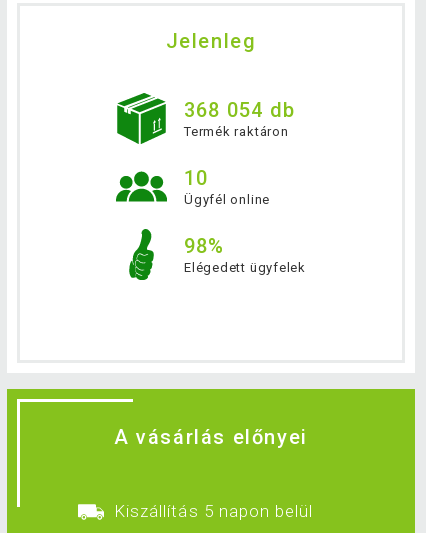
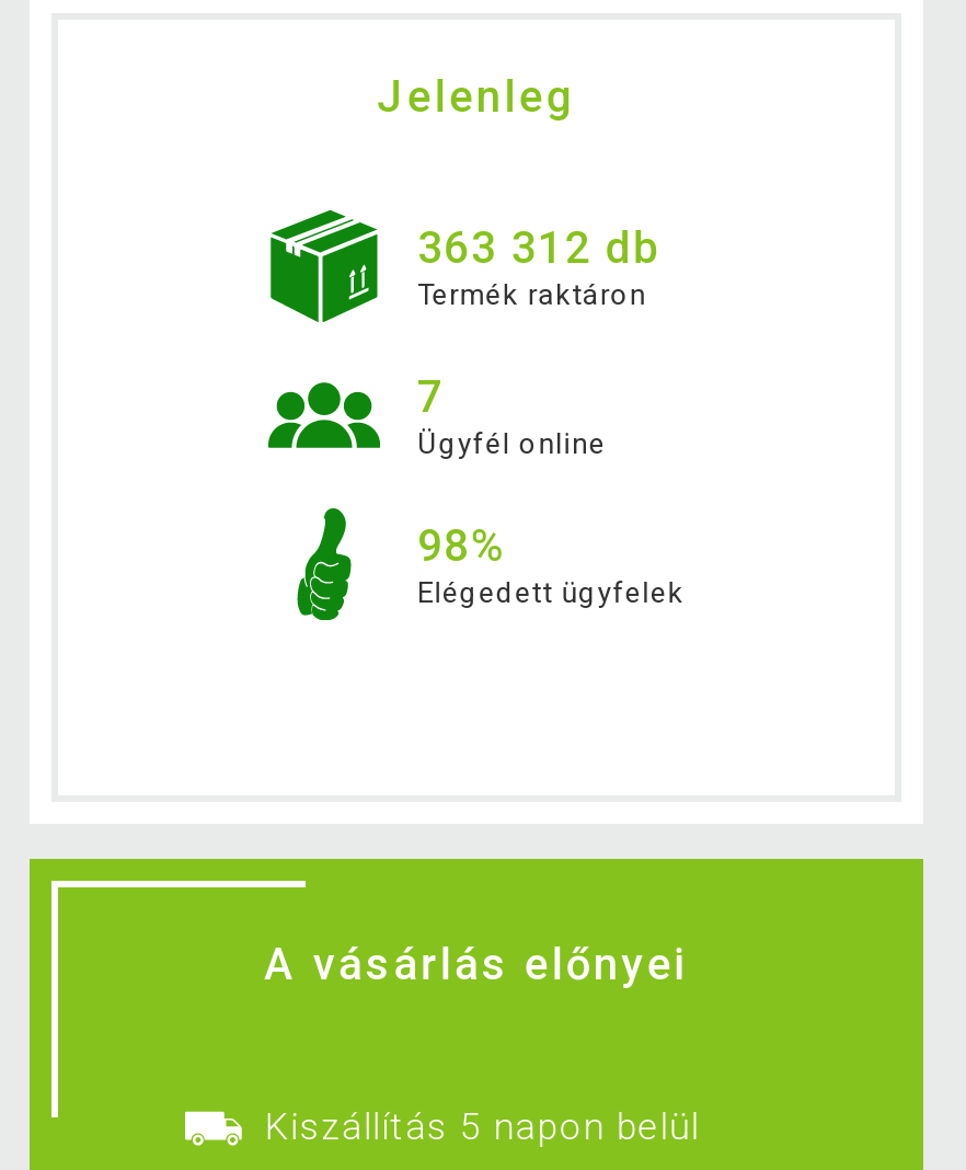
- 368 054 db
+ 363 312 db

- 10
+ 7
